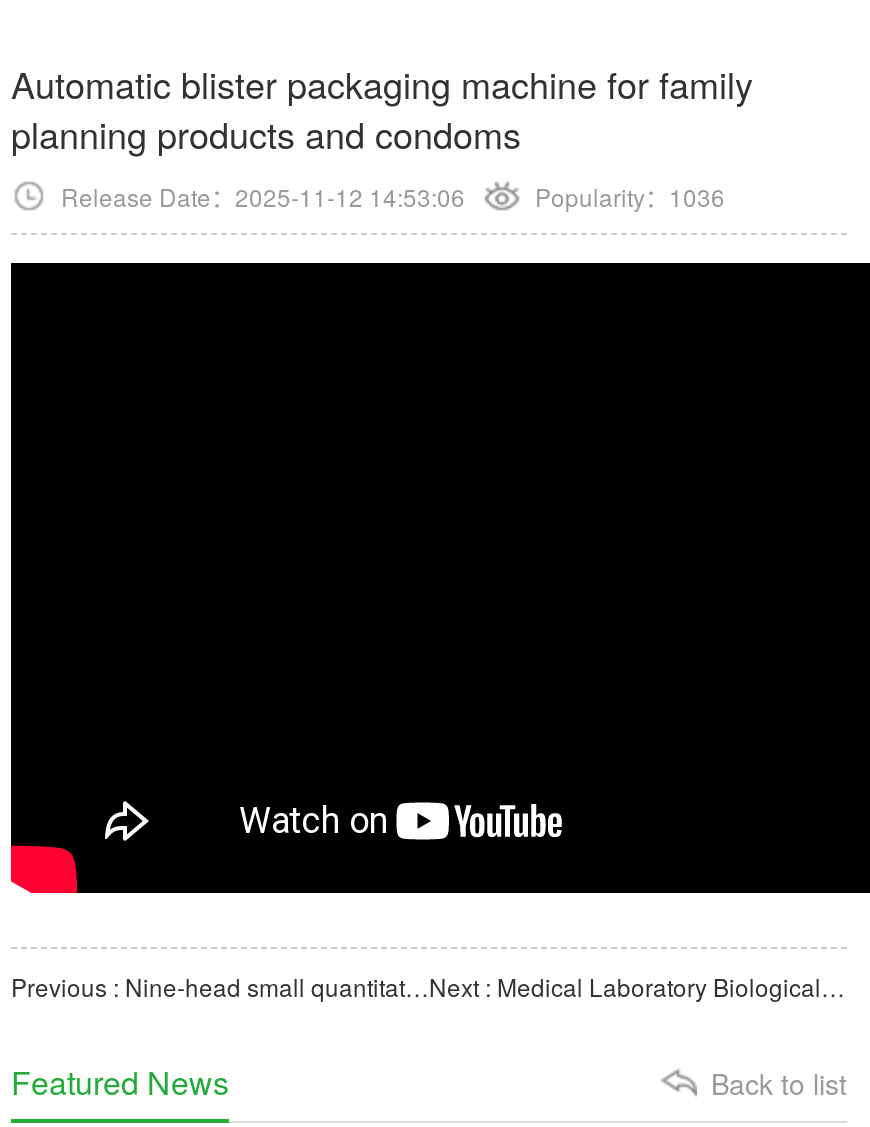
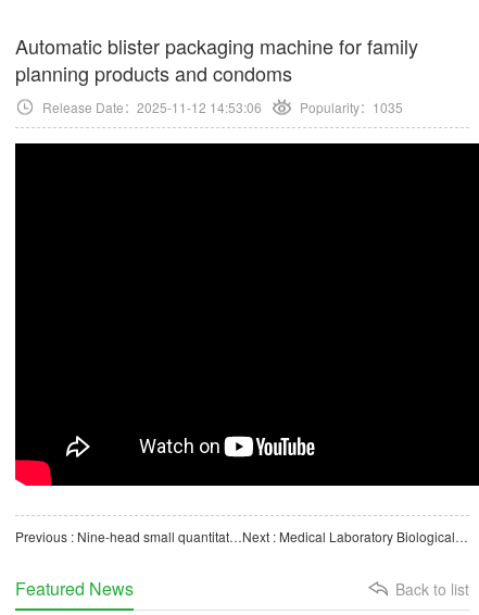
- Popularity：1036
+ Popularity：1035
